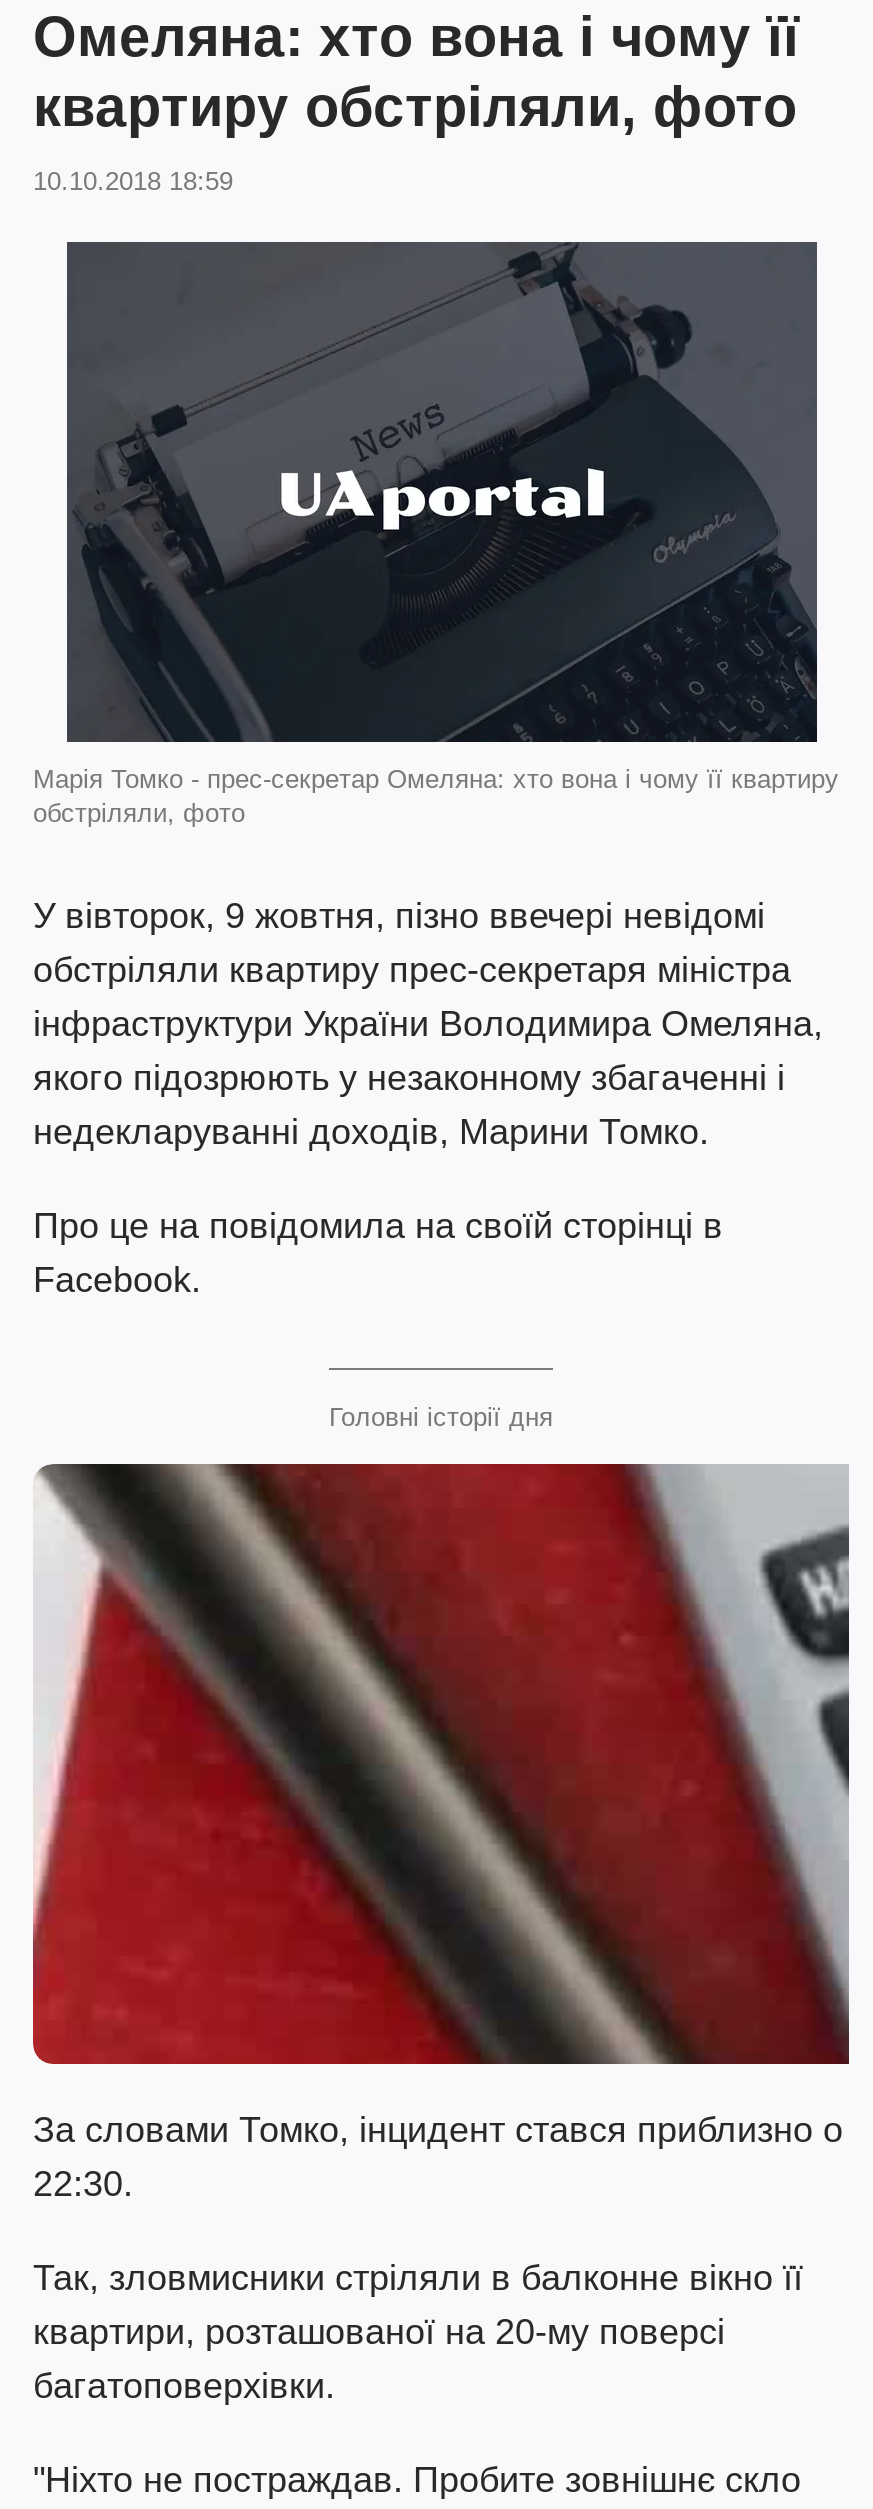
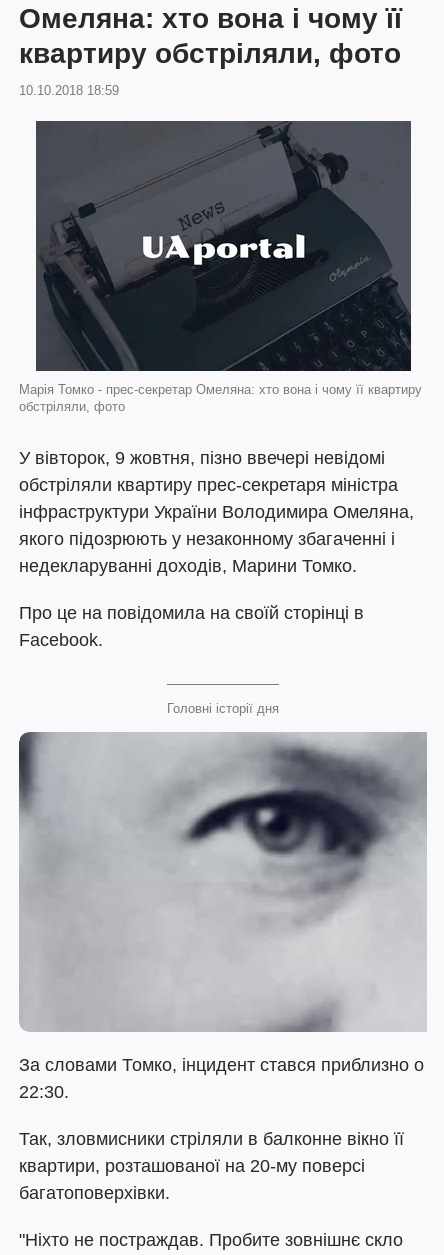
- [image]
+ [image]
